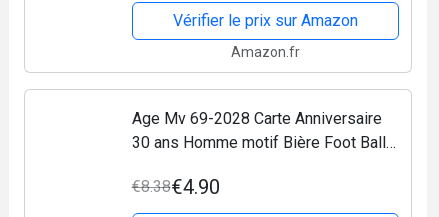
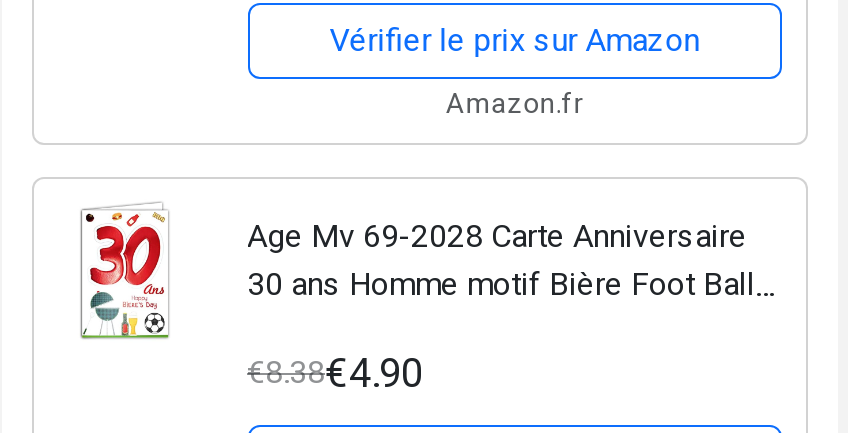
+ [image]
